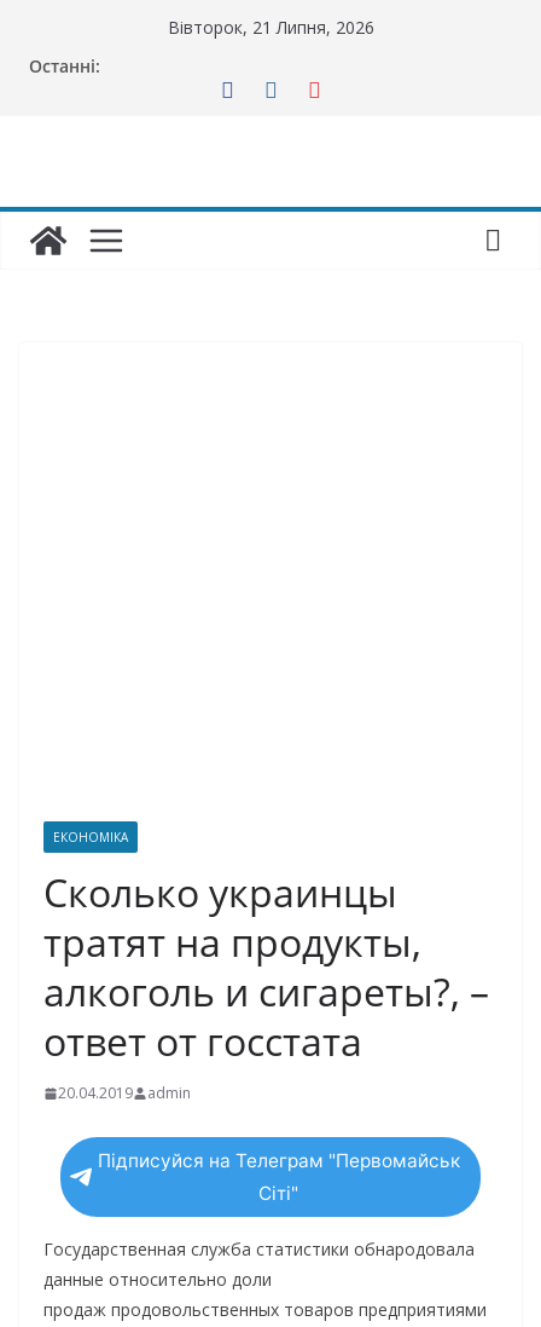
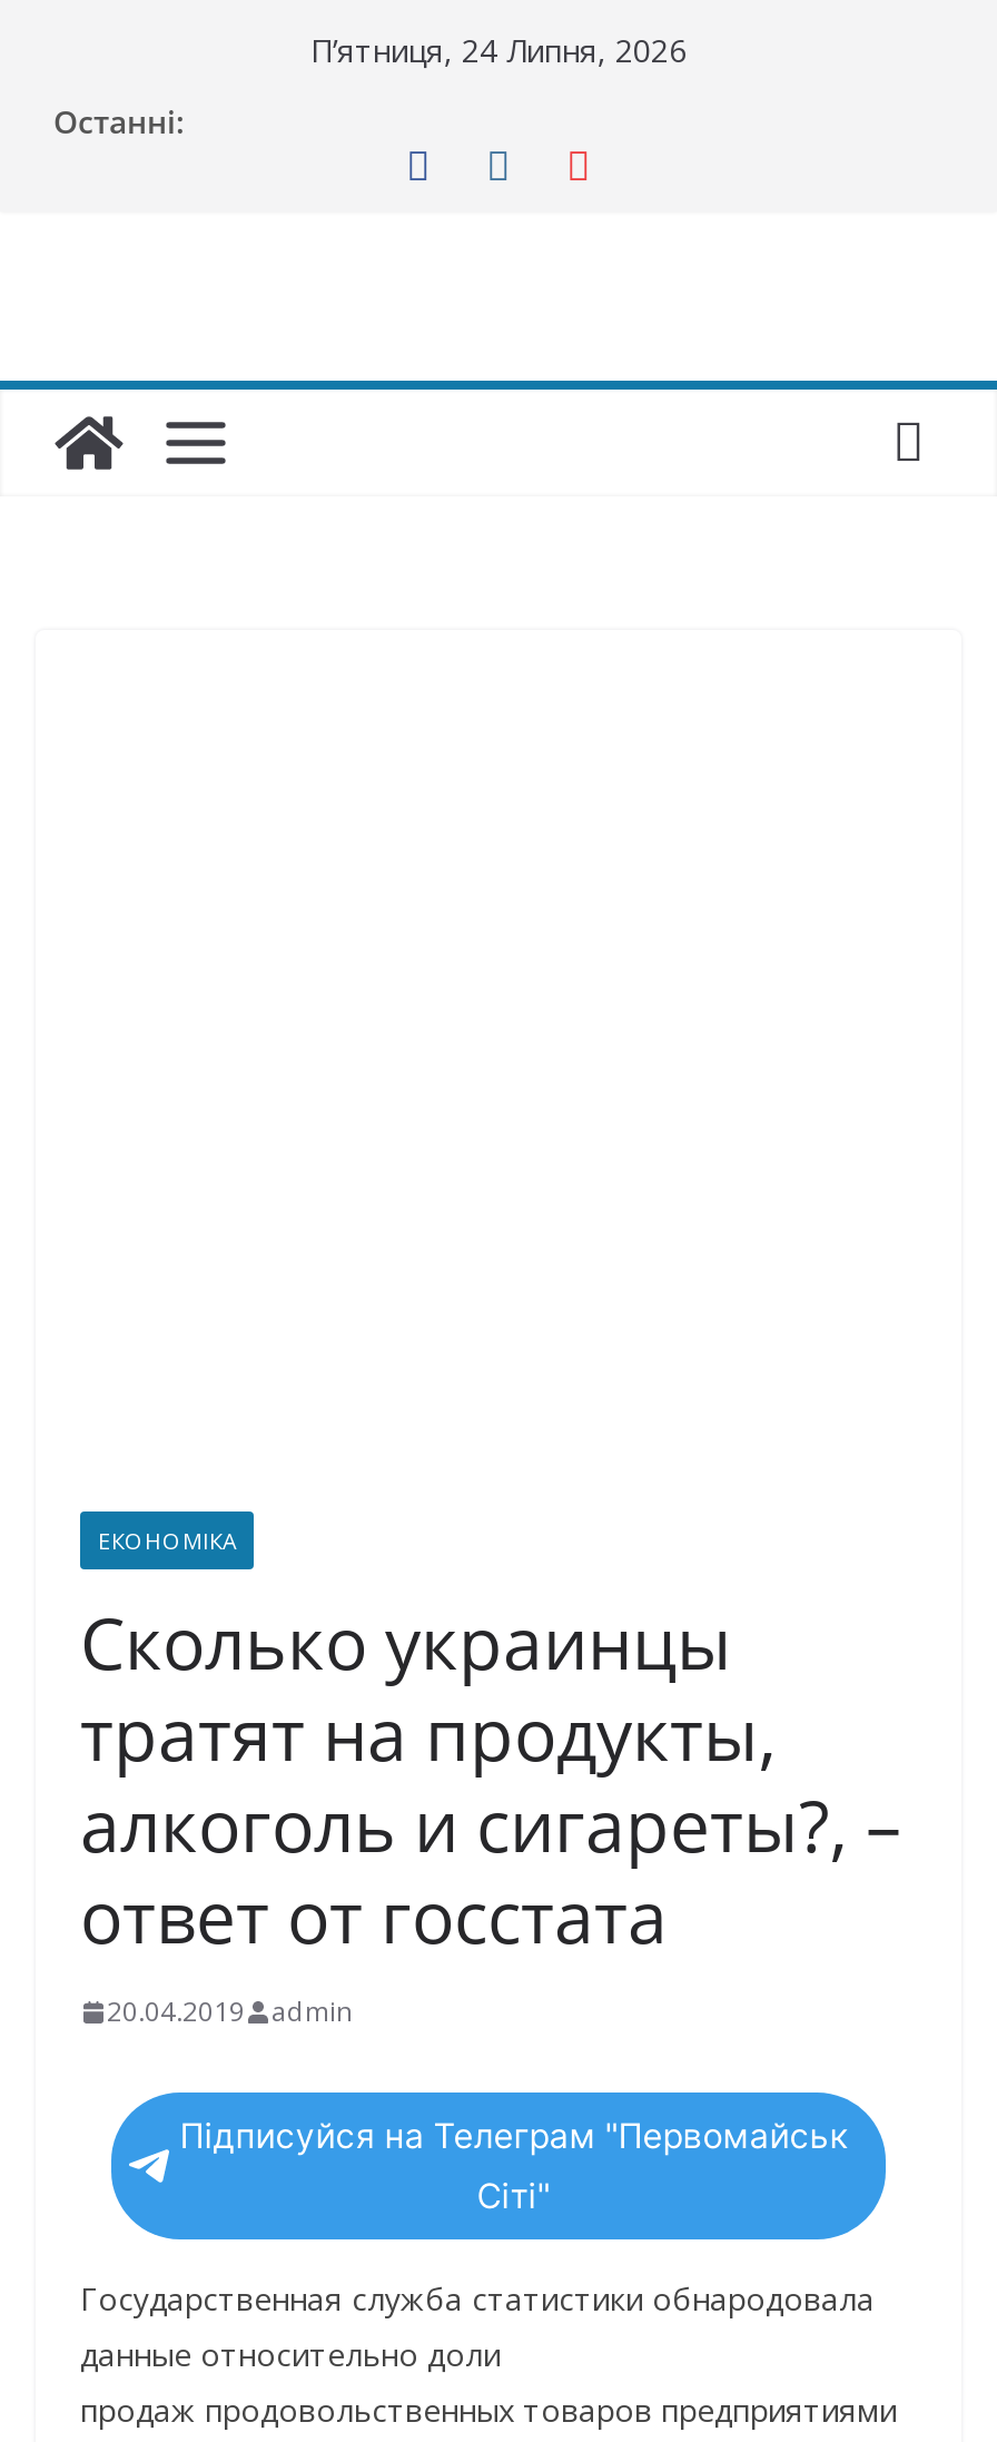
- Вівторок, 21 Липня, 2026
+ П’ятниця, 24 Липня, 2026
